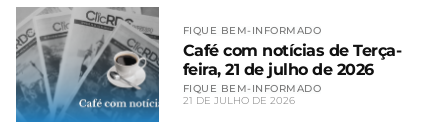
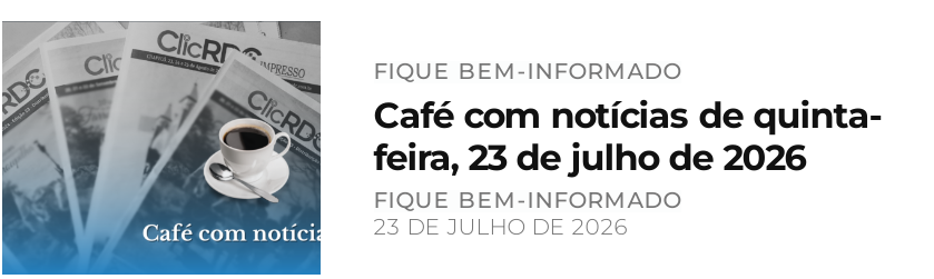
- Café com notícias de Terça-
+ Café com notícias de quinta-

- feira, 21 de julho de 2026
+ feira, 23 de julho de 2026

- 21 DE JULHO DE 2026
+ 23 DE JULHO DE 2026
